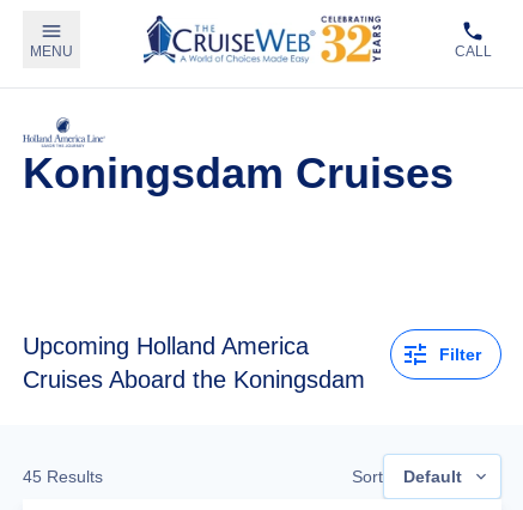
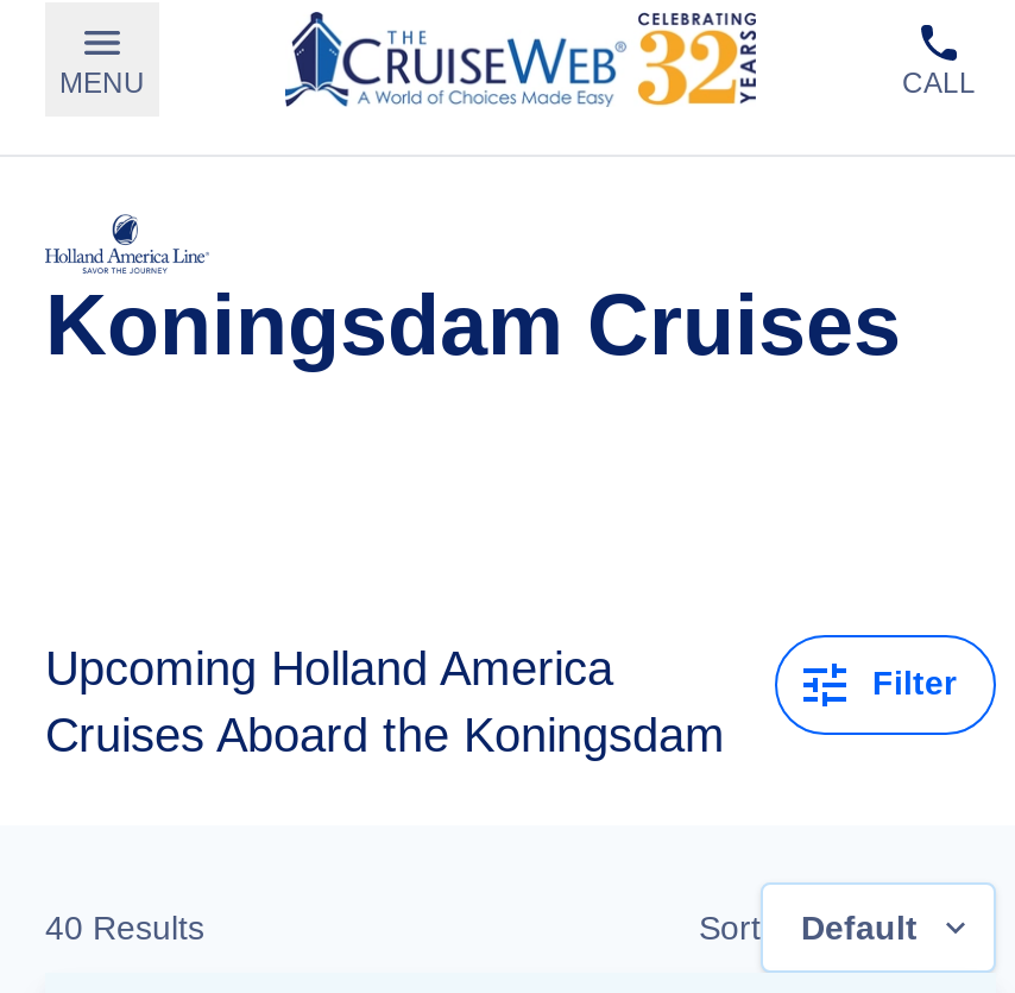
- 45 Results
+ 40 Results
